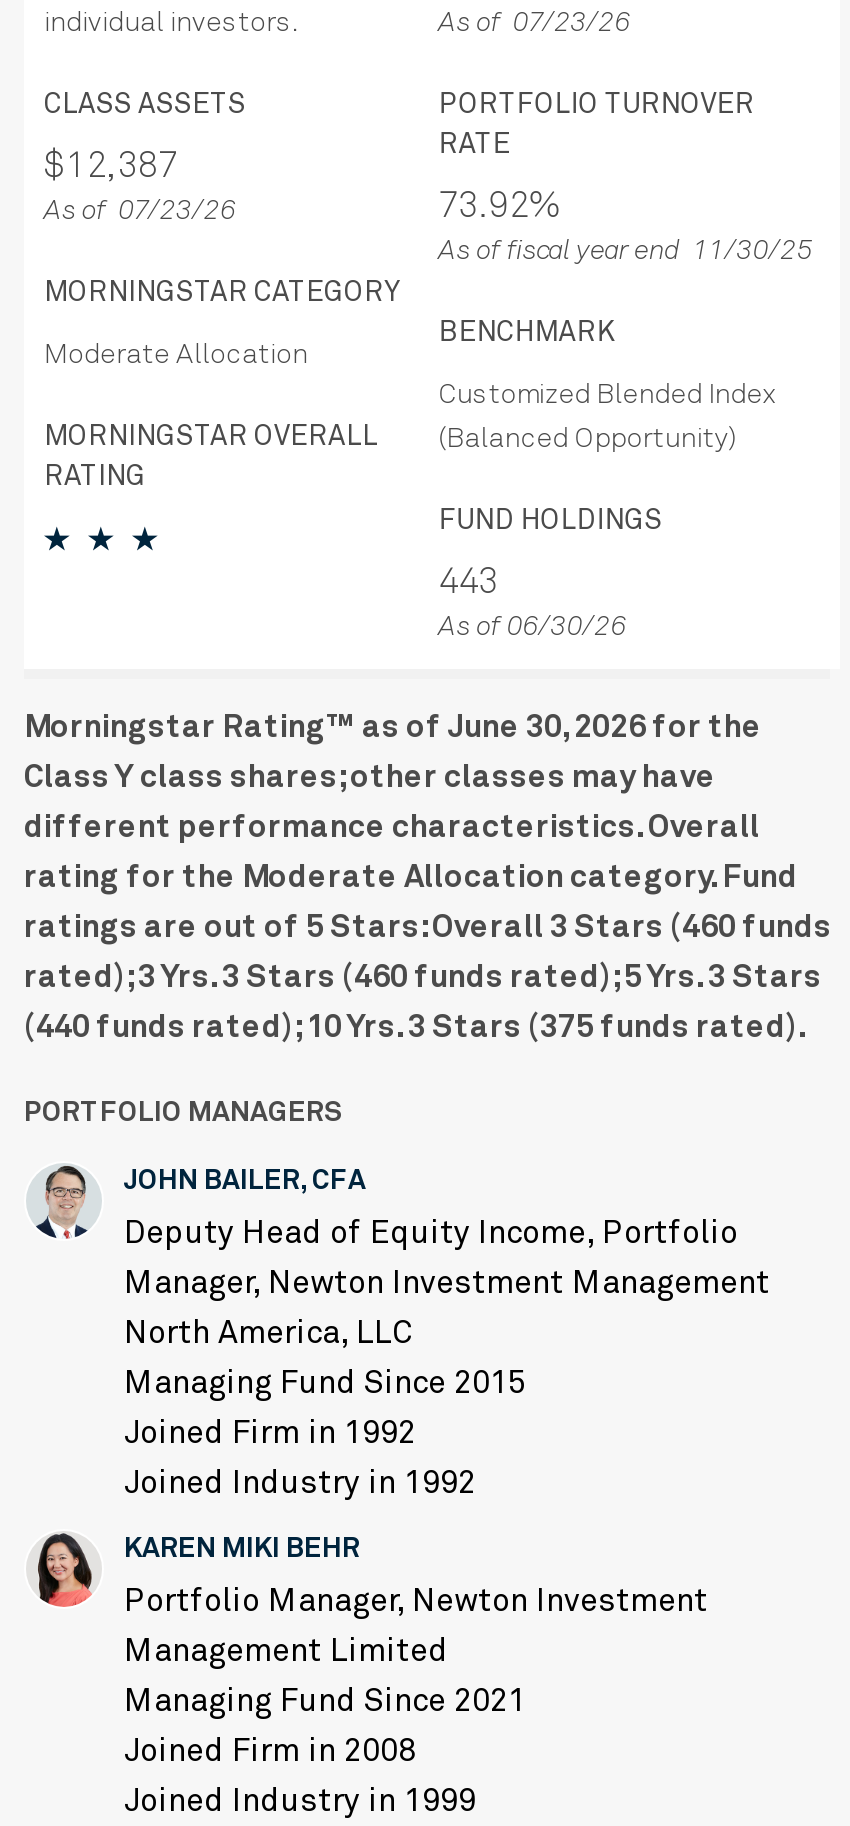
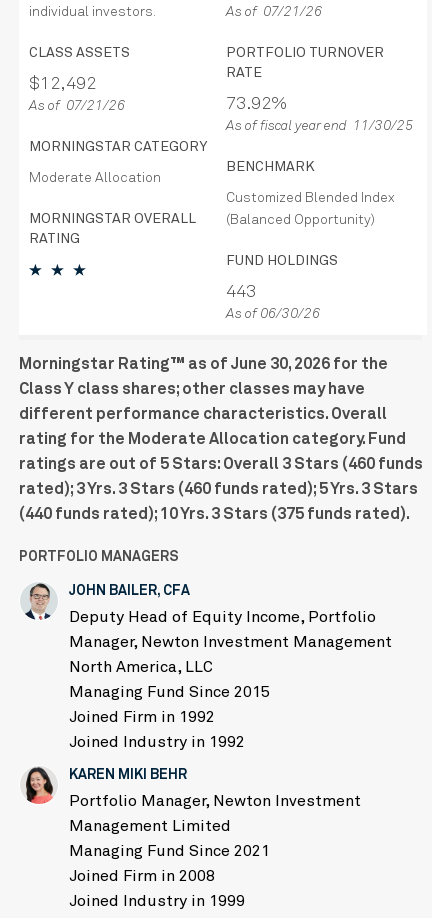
- As of 07/23/26
+ As of 07/21/26

- $12,387
+ $12,492

- As of 07/23/26
+ As of 07/21/26
